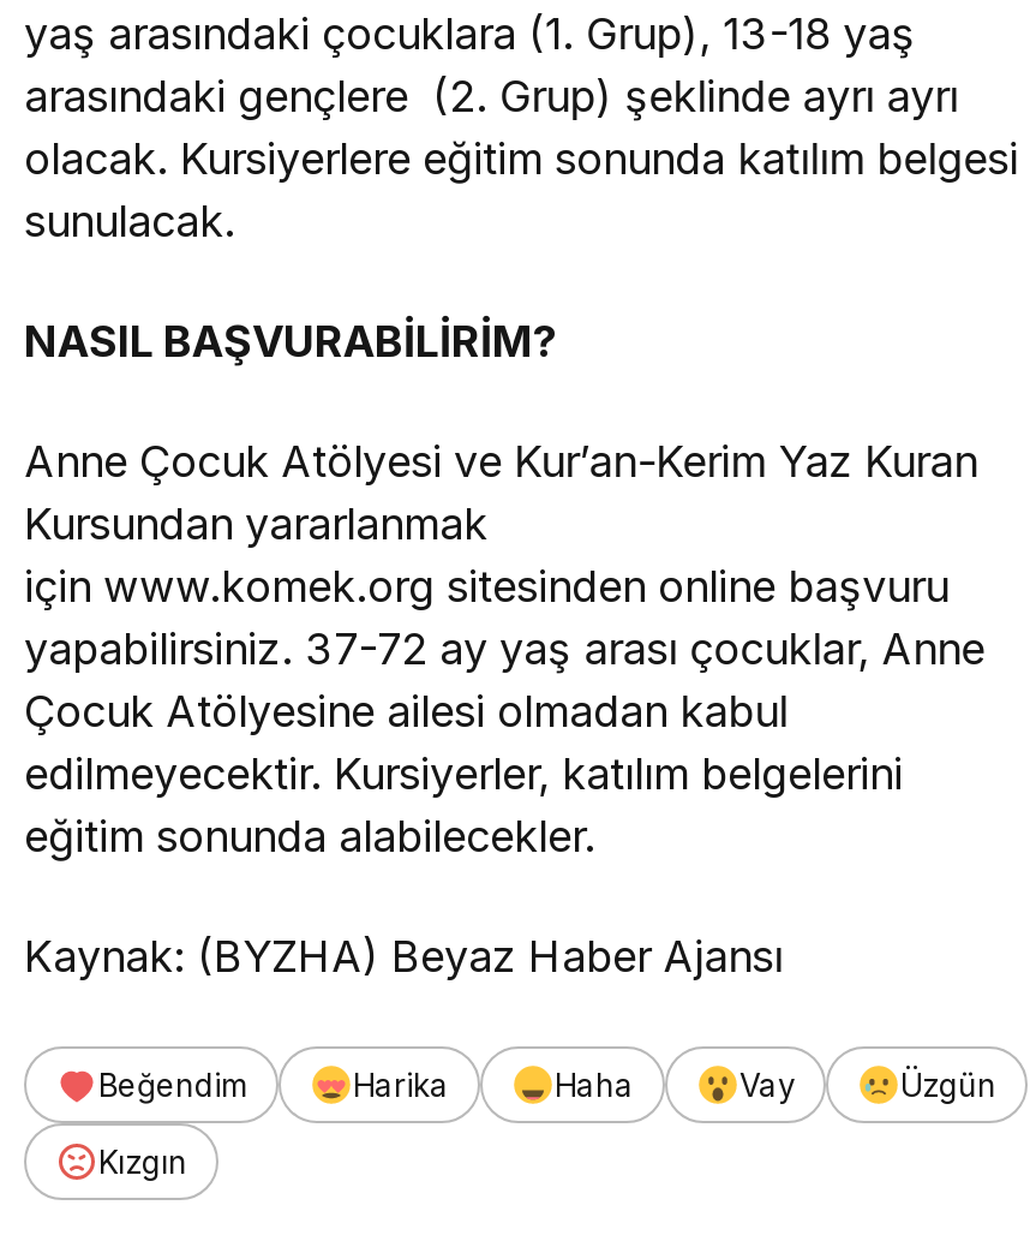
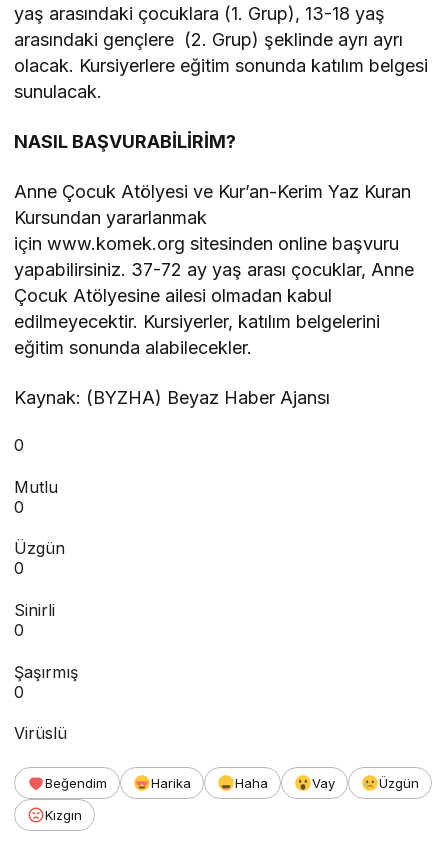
+ 0
+ Mutlu
+ 0
+ Üzgün
+ 0
+ Sinirli
+ 0
+ Şaşırmış
+ 0
+ Virüslü
